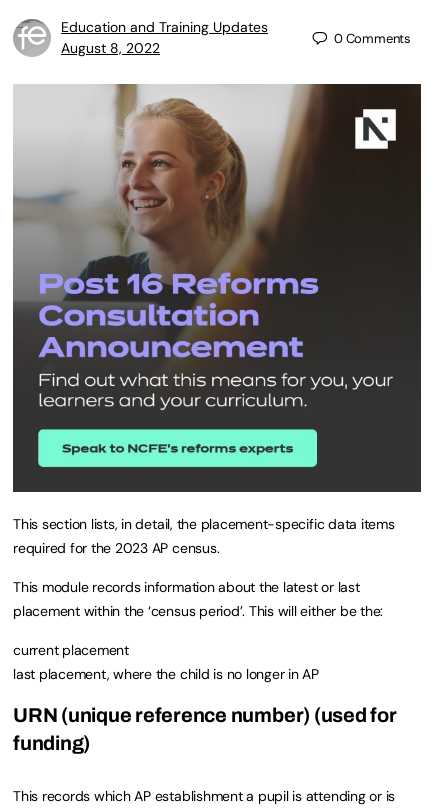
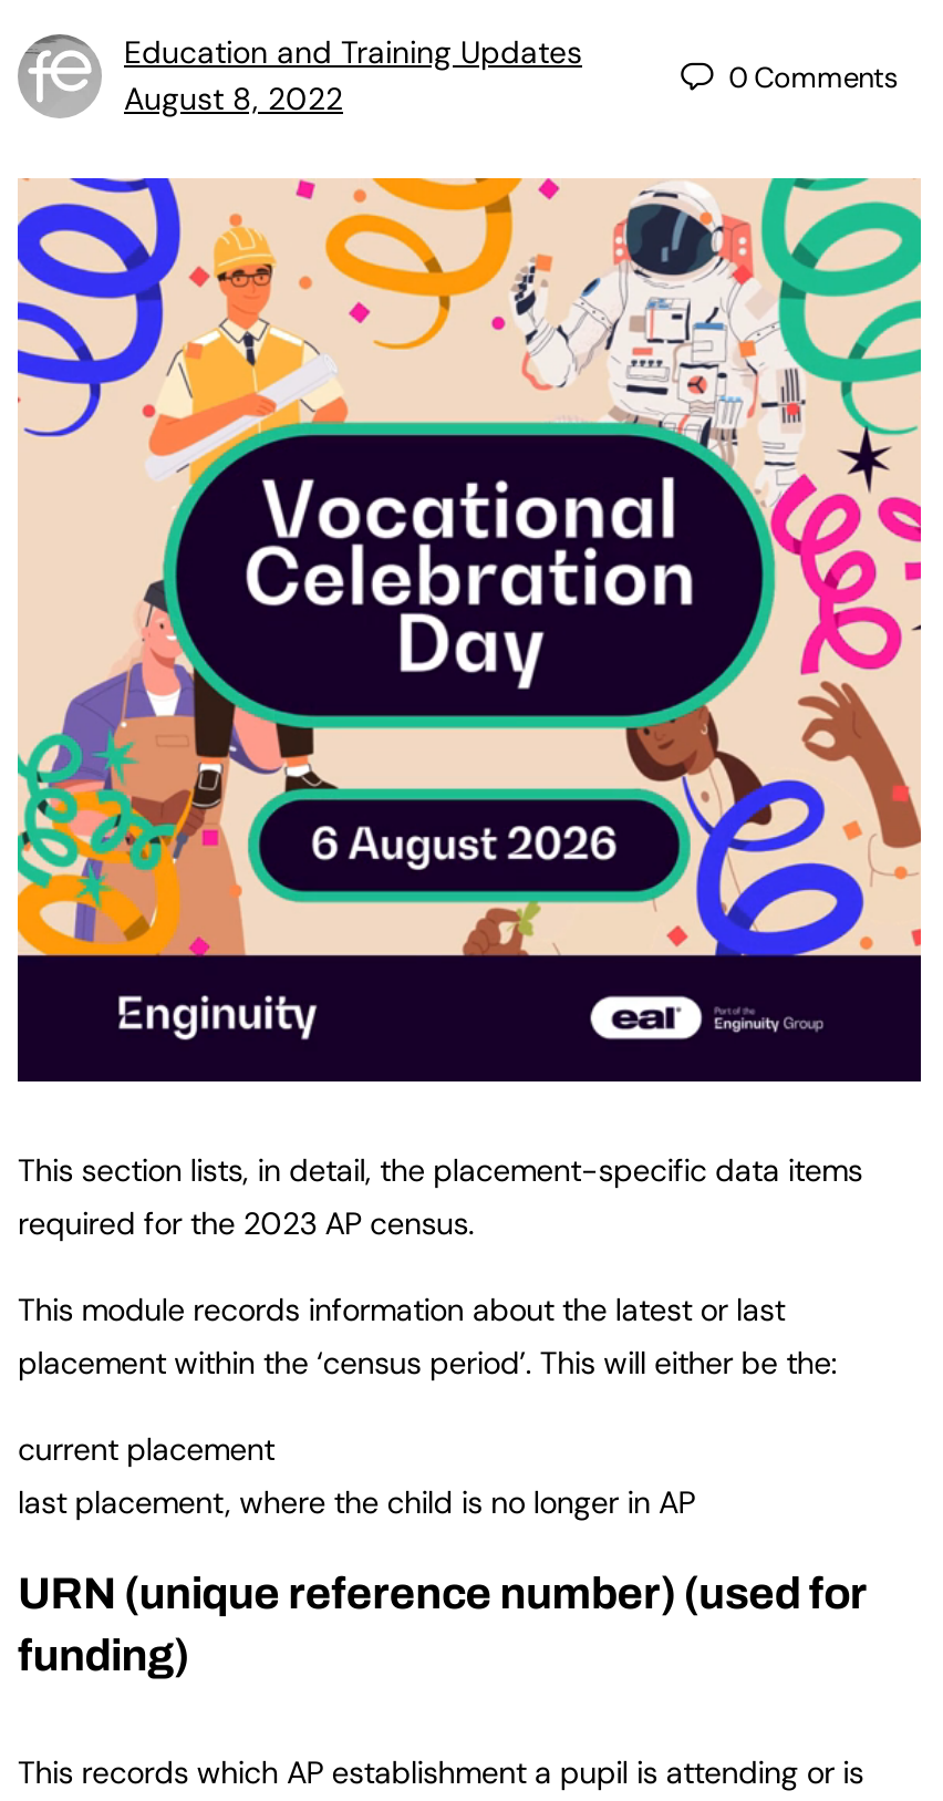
- [image]
+ [image]
